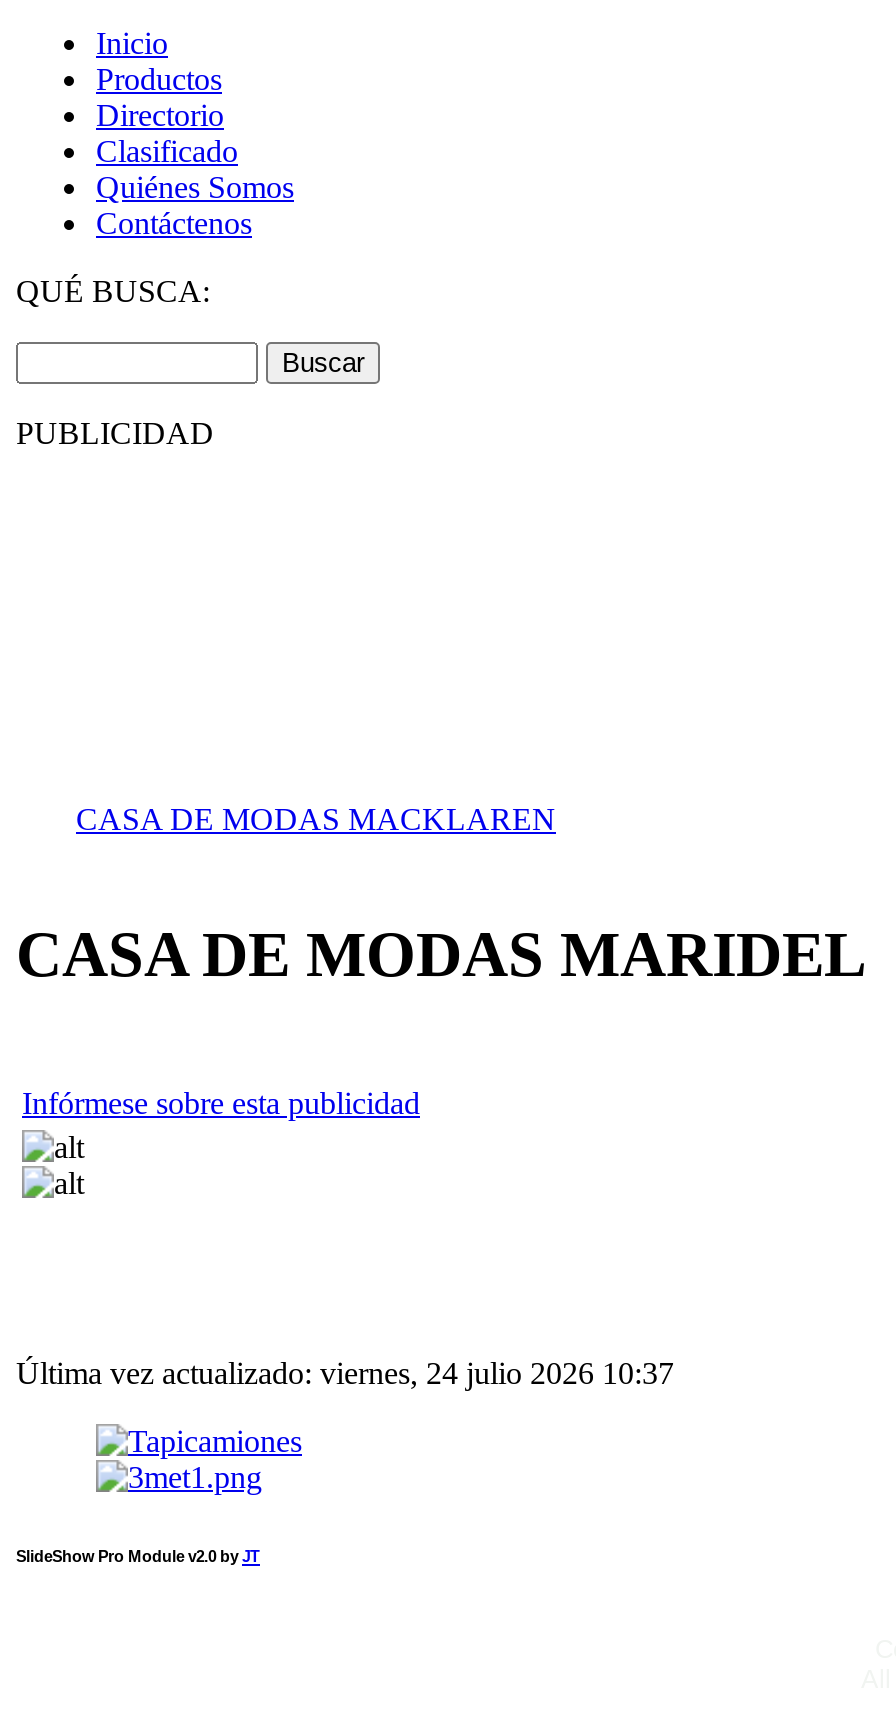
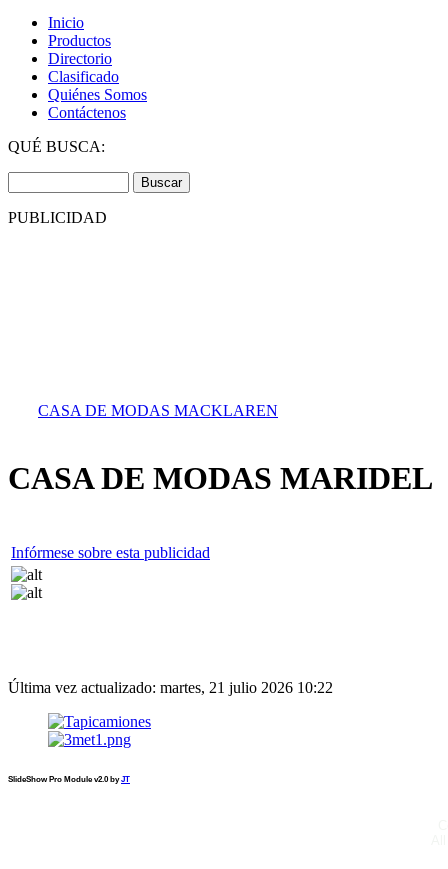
- Última vez actualizado: viernes, 24 julio 2026 10:37
+ Última vez actualizado: martes, 21 julio 2026 10:22
